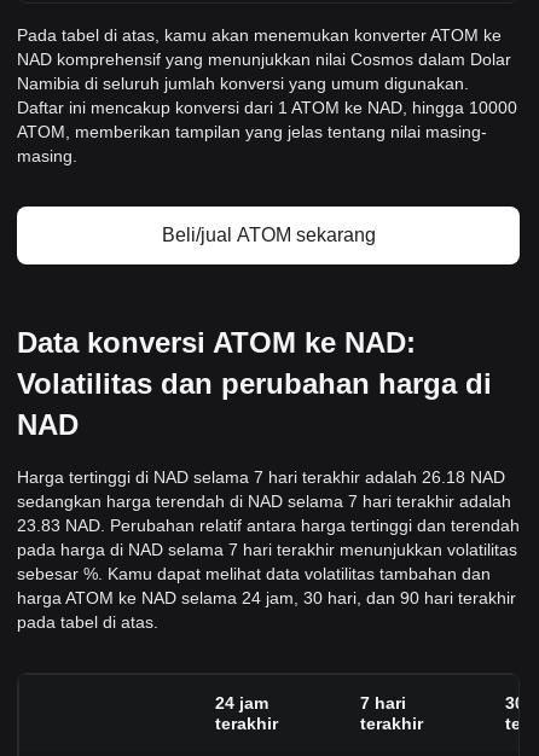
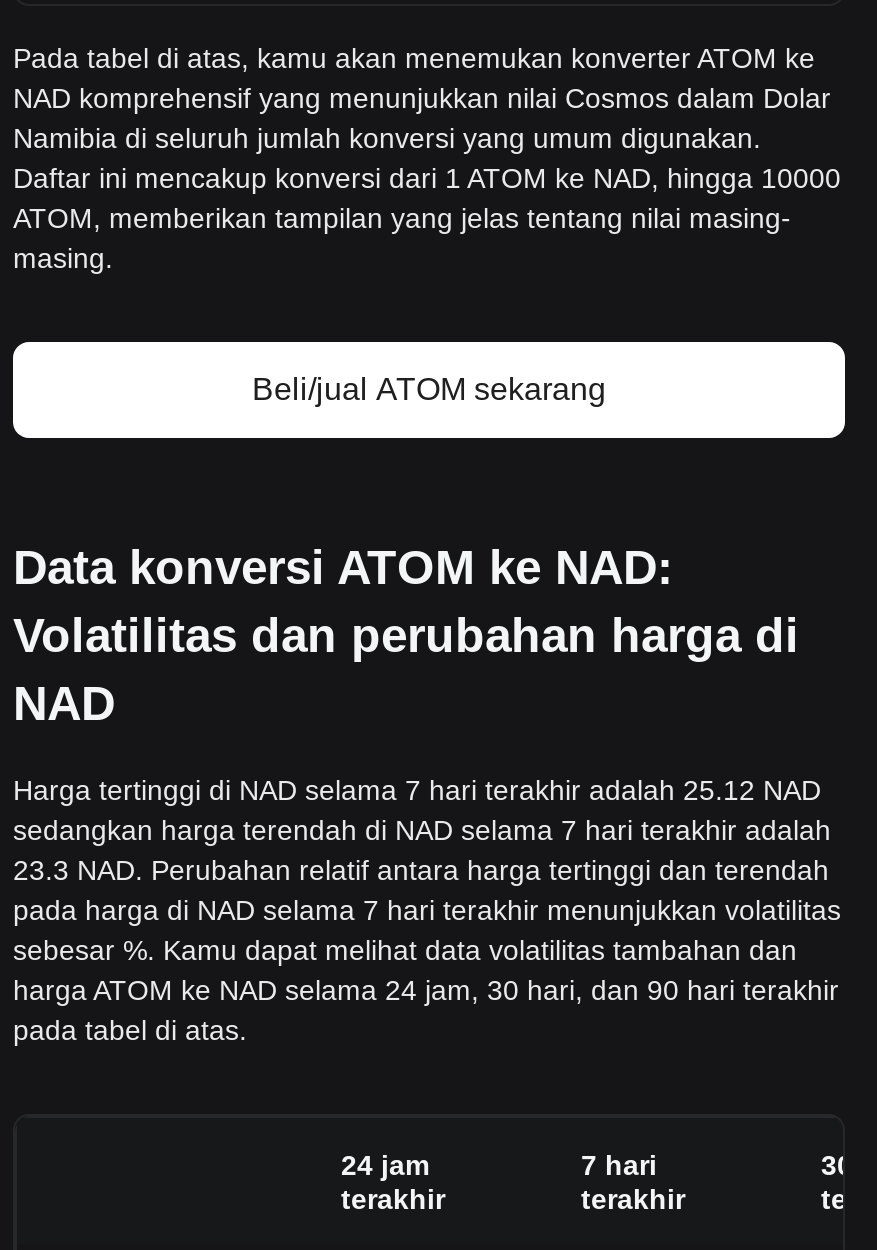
- Harga tertinggi di NAD selama 7 hari terakhir adalah 26.18 NAD
+ Harga tertinggi di NAD selama 7 hari terakhir adalah 25.12 NAD

- 23.83 NAD. Perubahan relatif antara harga tertinggi dan terendah
+ 23.3 NAD. Perubahan relatif antara harga tertinggi dan terendah
